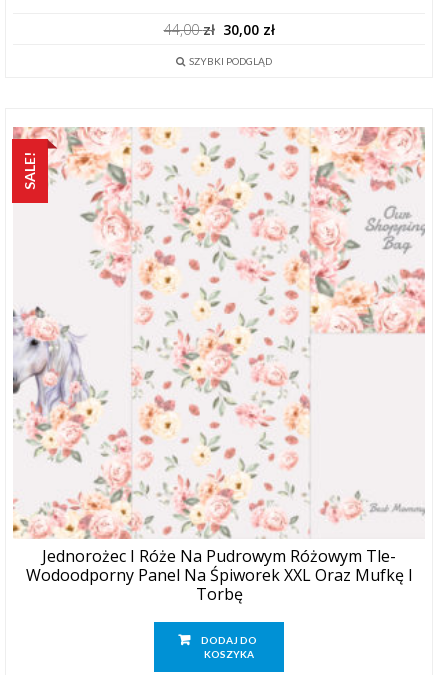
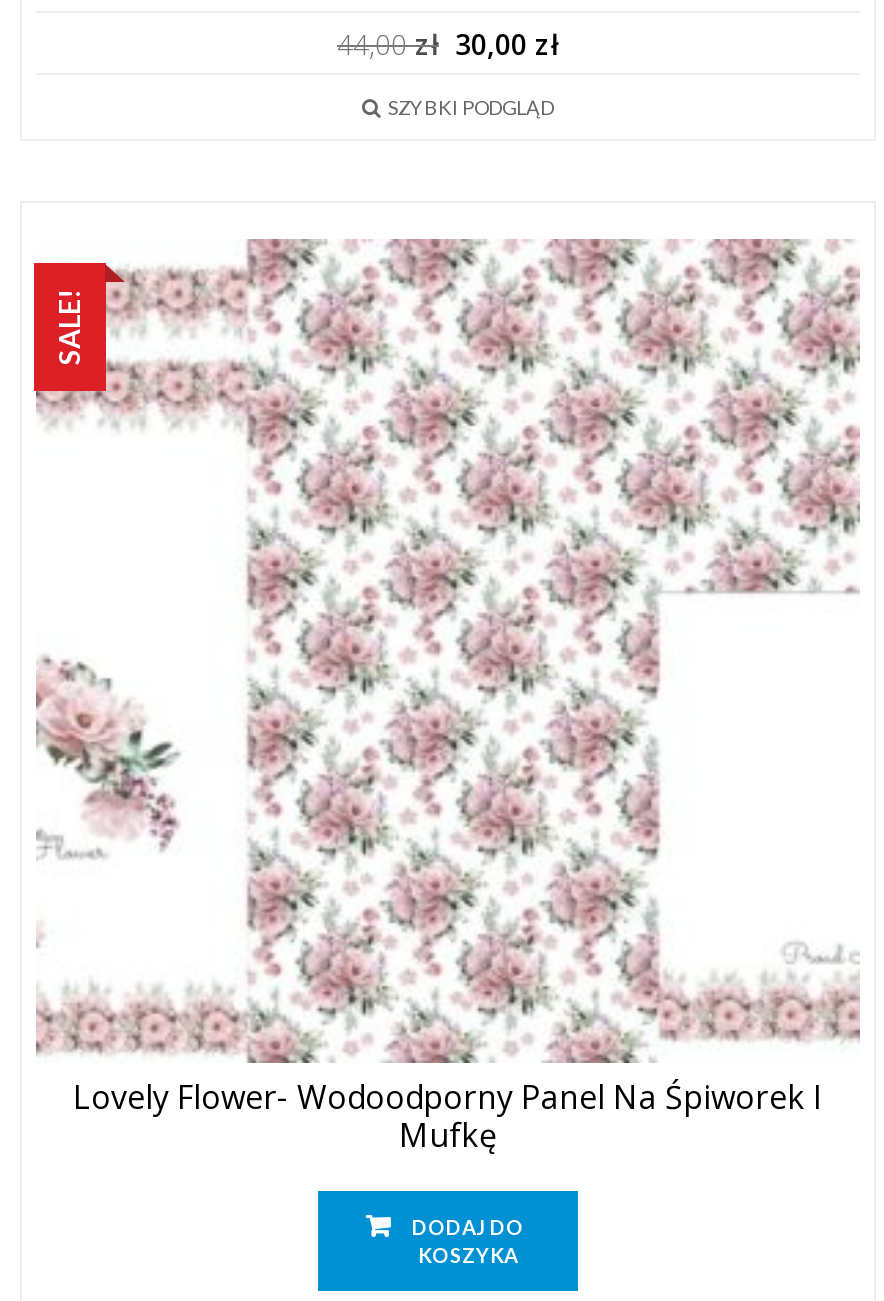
- [image]
- Jednorożec I Róże Na Pudrowym Różowym Tle-
- Wodoodporny Panel Na Śpiworek XXL Oraz Mufkę I
- Torbę
+ [image]
+ Lovely Flower- Wodoodporny Panel Na Śpiworek I
+ Mufkę
